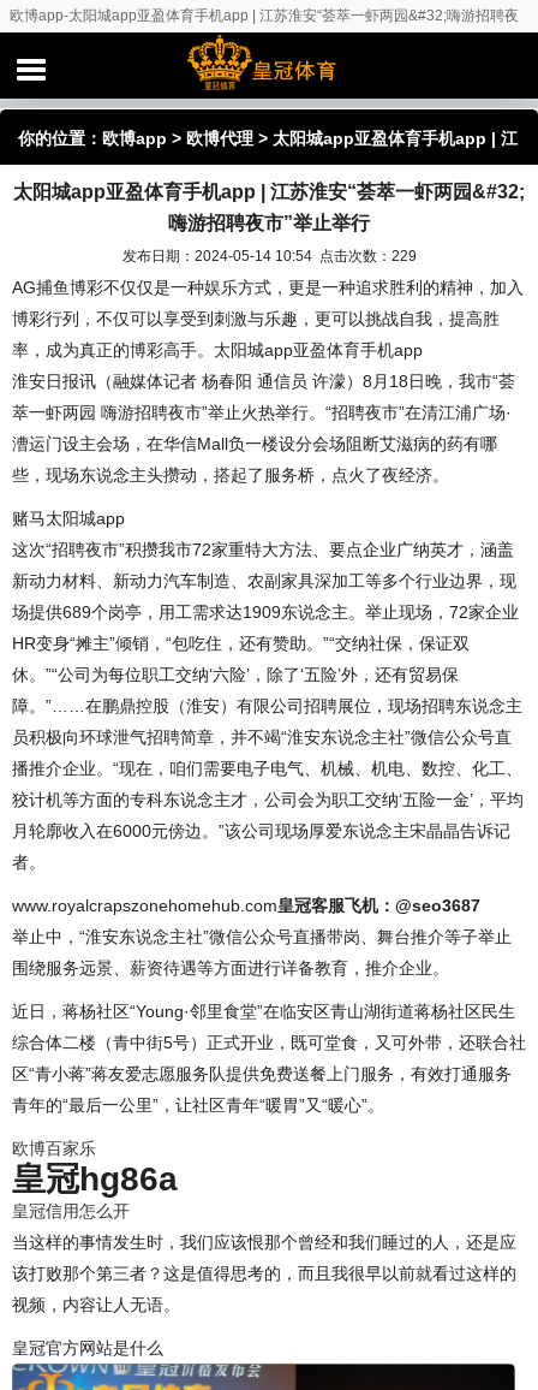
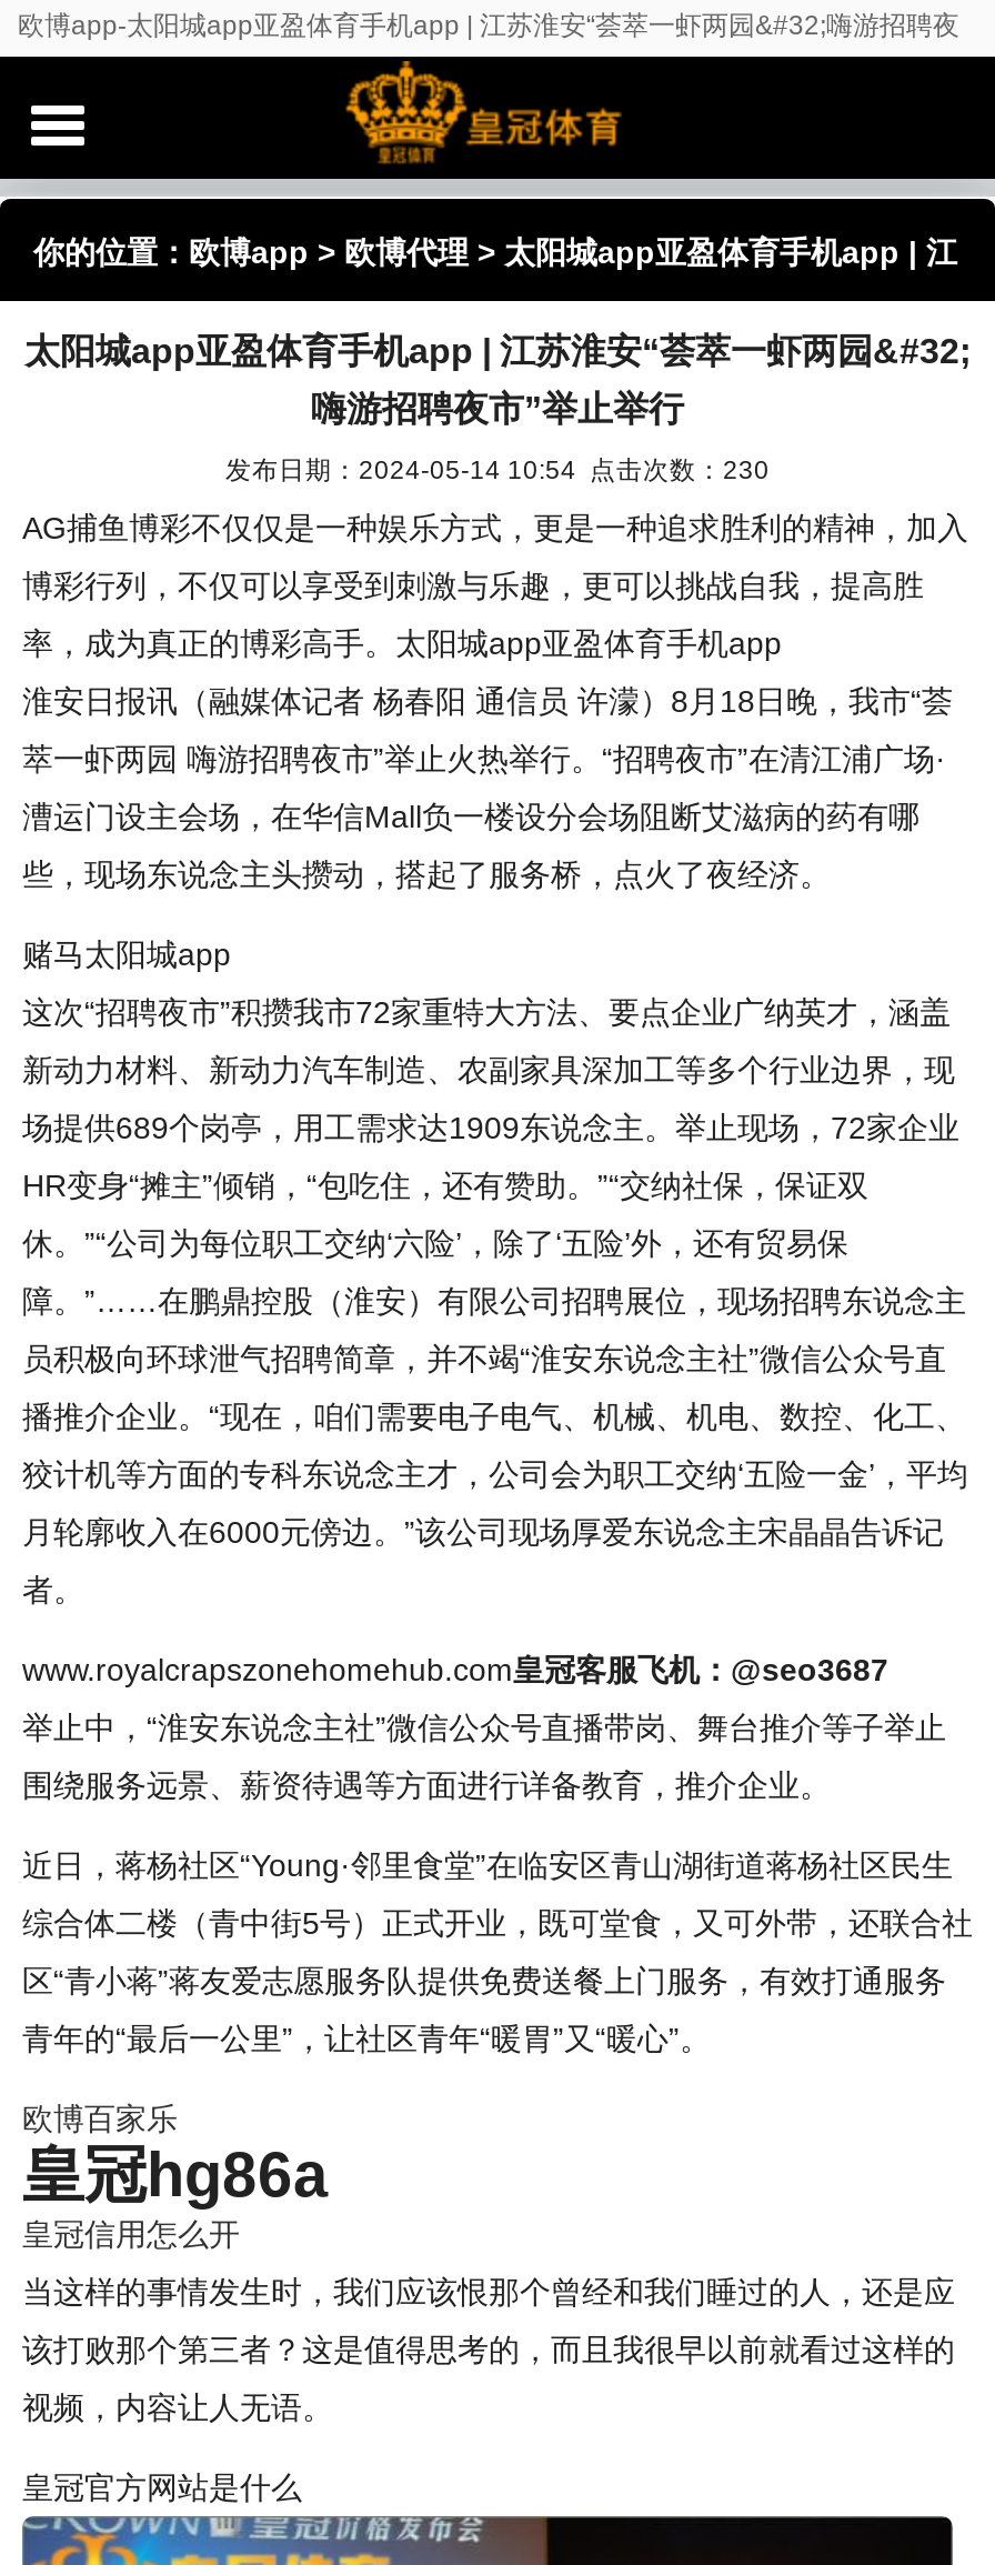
- 发布日期：2024-05-14 10:54 点击次数：229
+ 发布日期：2024-05-14 10:54 点击次数：230
